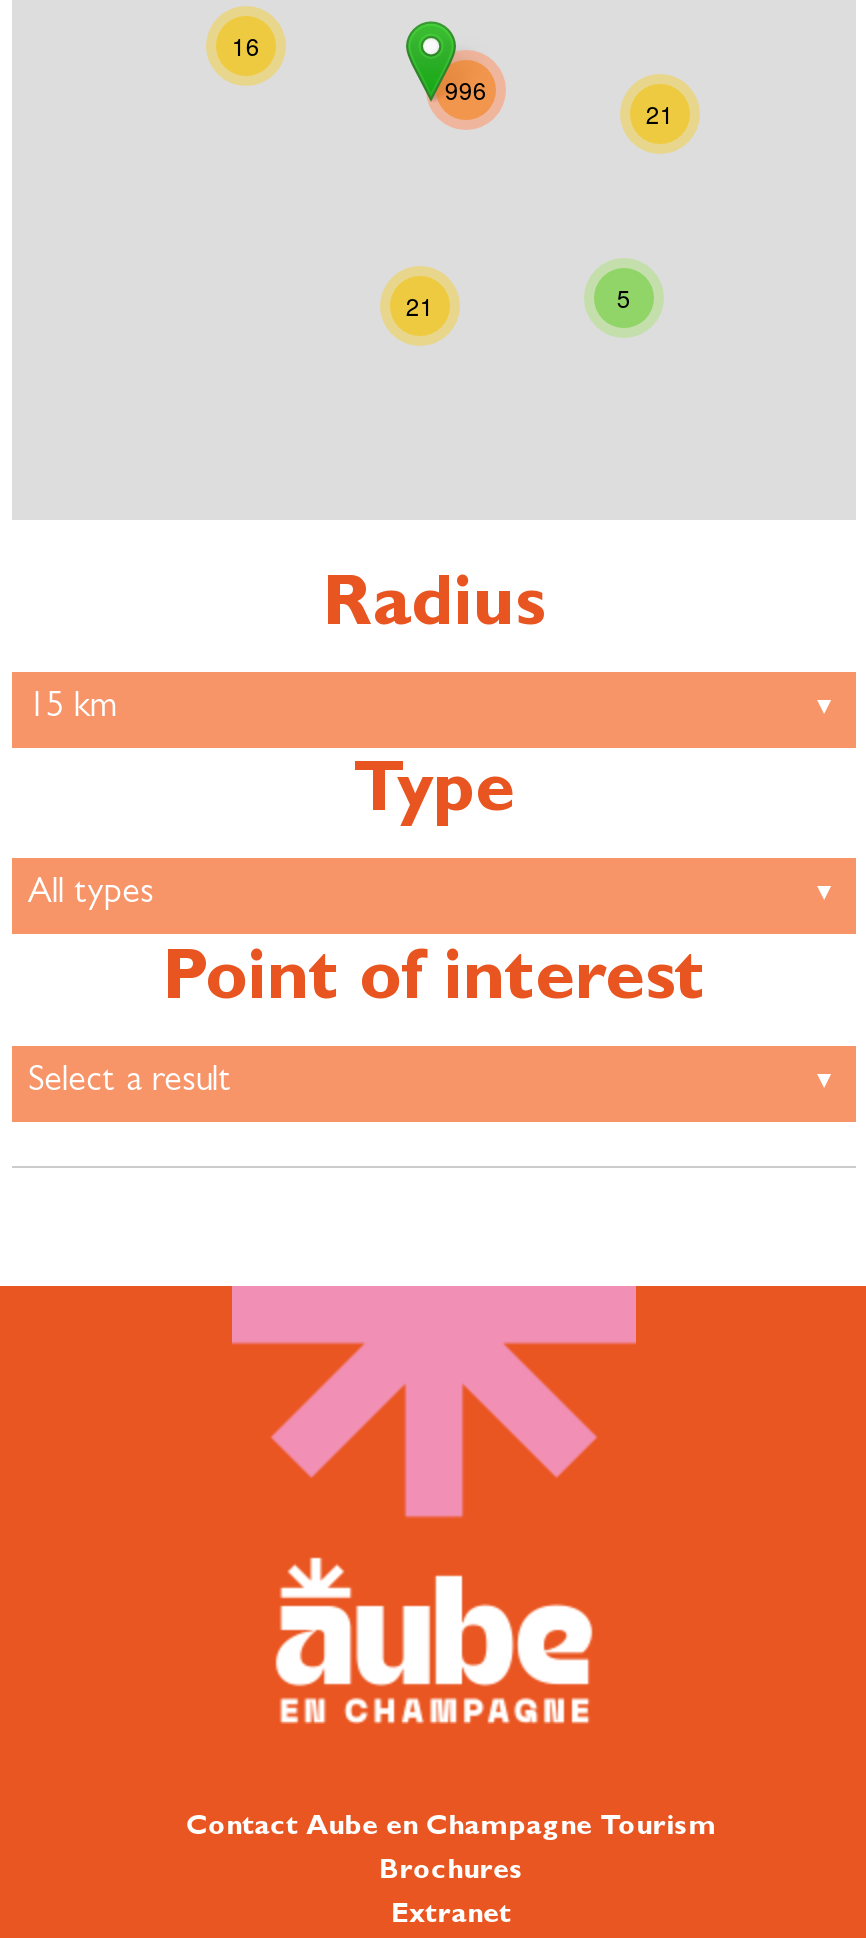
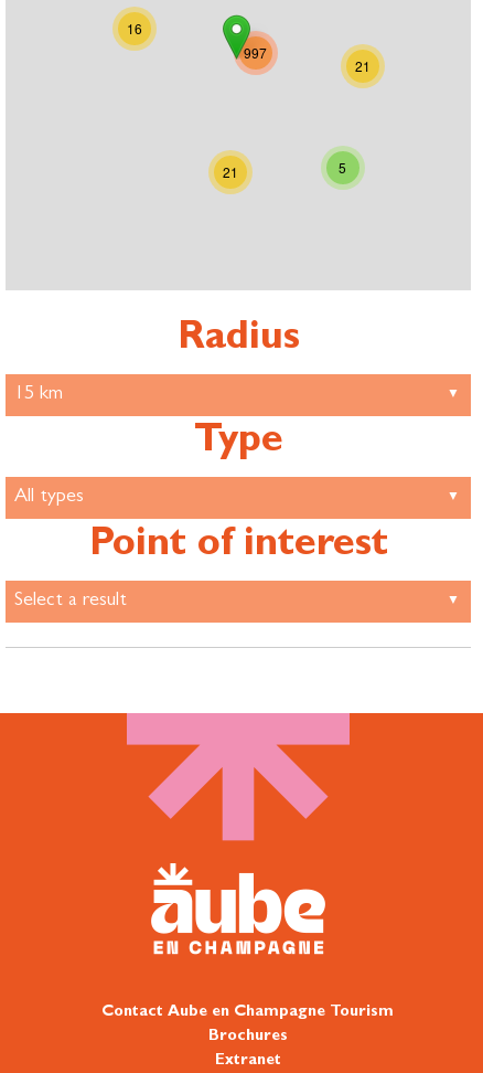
- 996
+ 997
